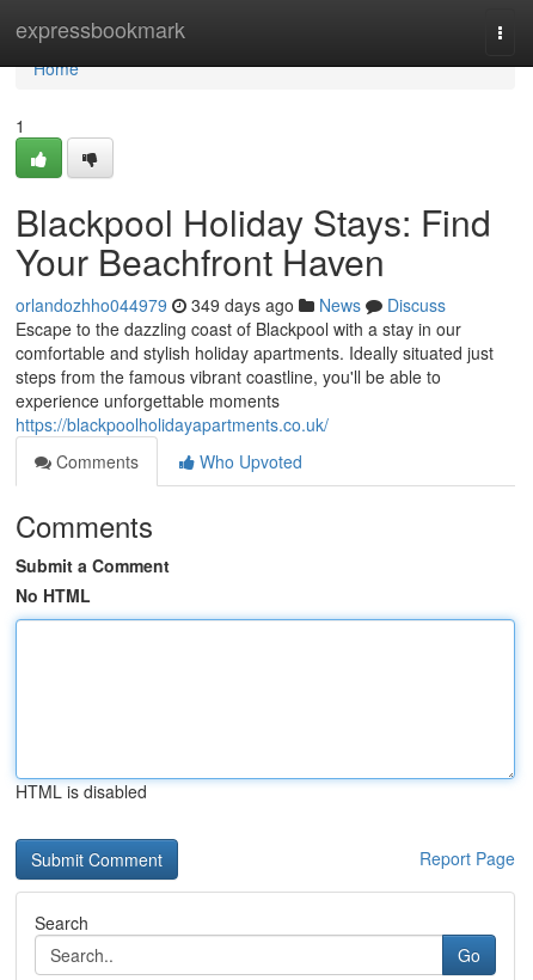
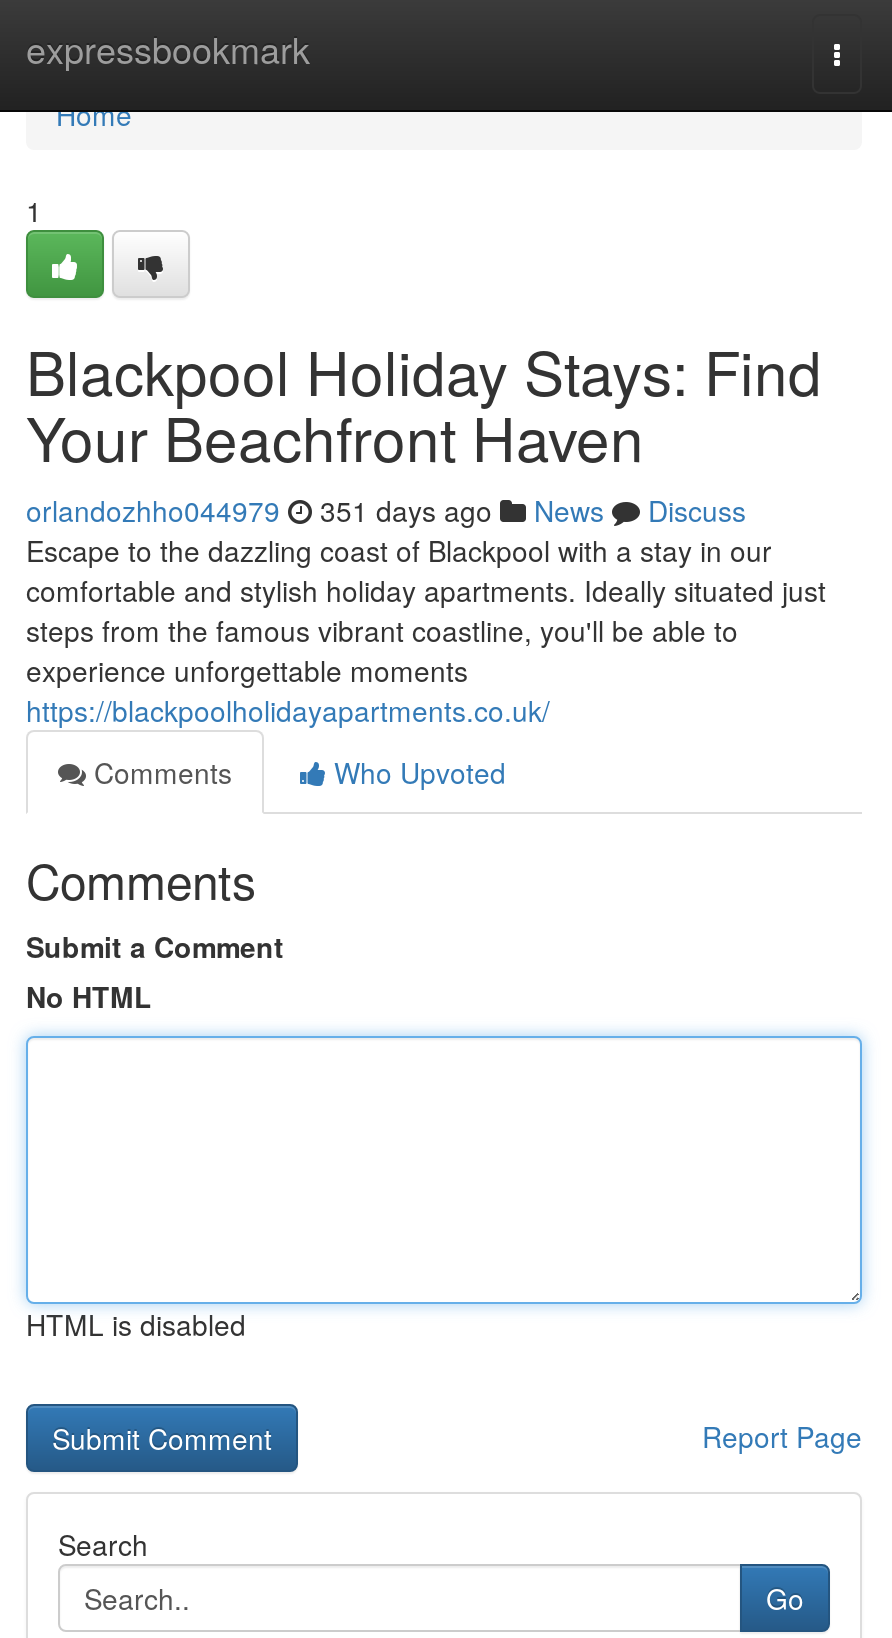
- orlandozhho044979 349 days ago News Discuss
+ orlandozhho044979 351 days ago News Discuss
